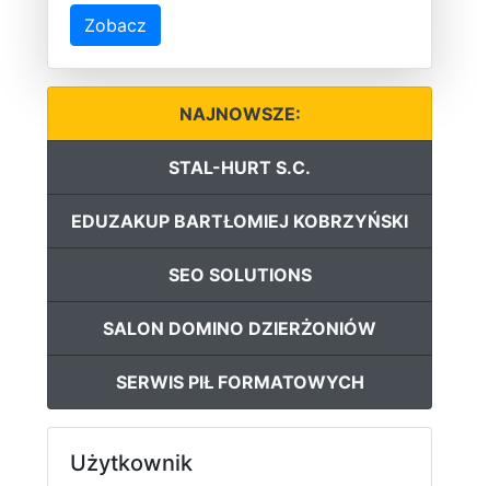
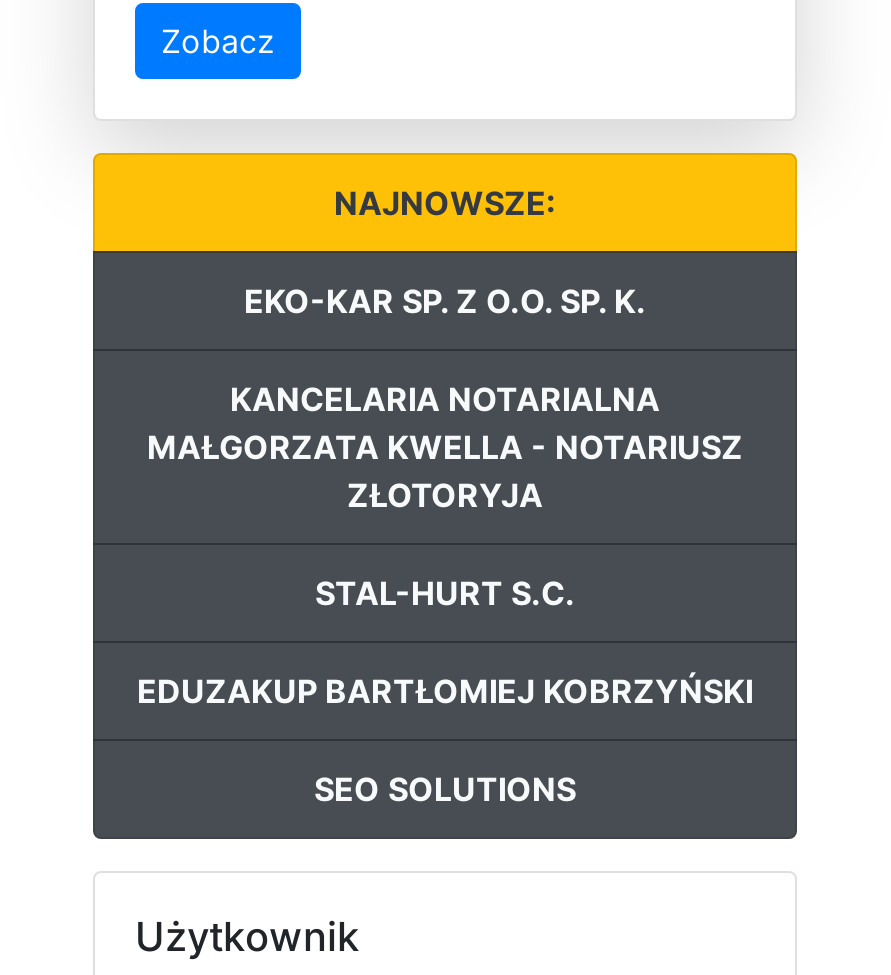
+ EKO-KAR SP. Z O.O. SP. K.
+ KANCELARIA NOTARIALNA
+ MAŁGORZATA KWELLA - NOTARIUSZ
+ ZŁOTORYJA

moved down: STAL-HURT S.C. | EDUZAKUP BARTŁOMIEJ KOBRZYŃSKI | SEO SOLUTIONS

- SALON DOMINO DZIERŻONIÓW
- SERWIS PIŁ FORMATOWYCH
